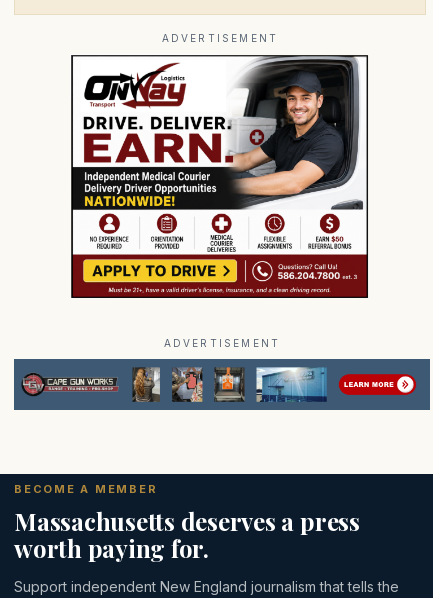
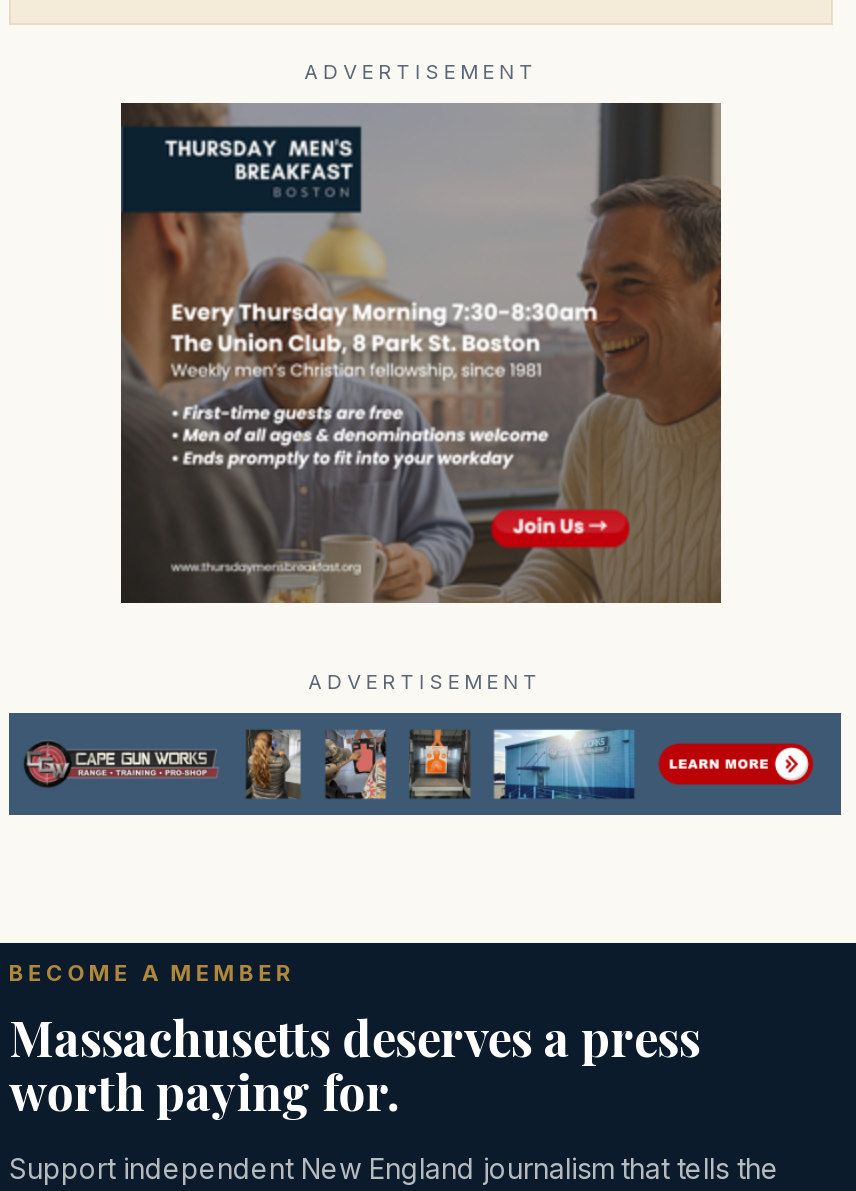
- [image]
+ [image]
